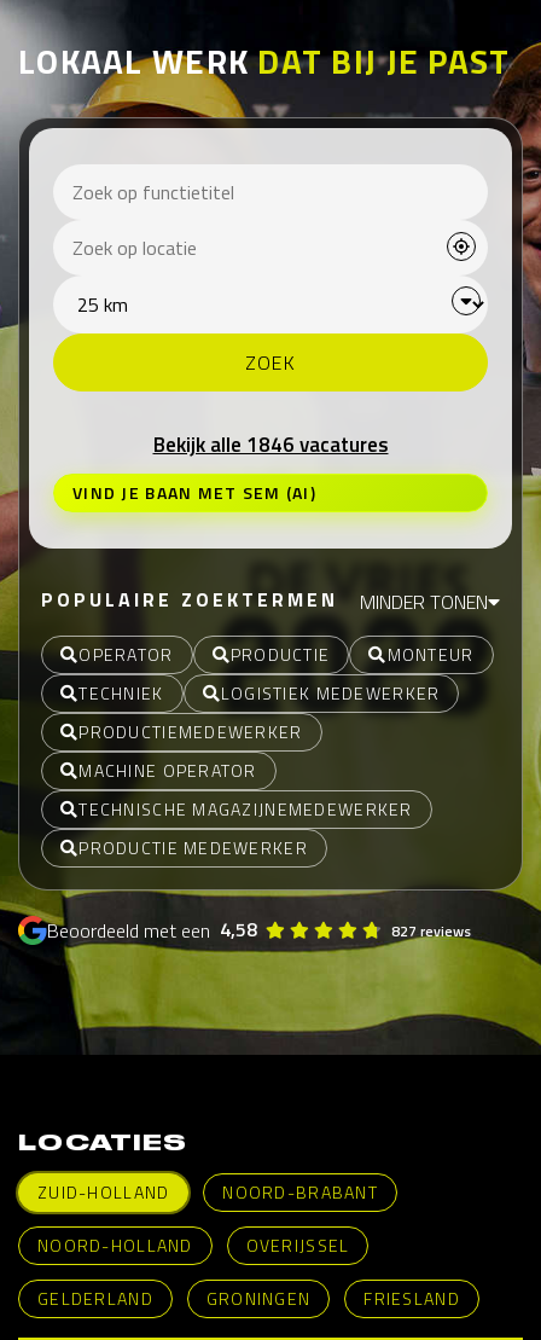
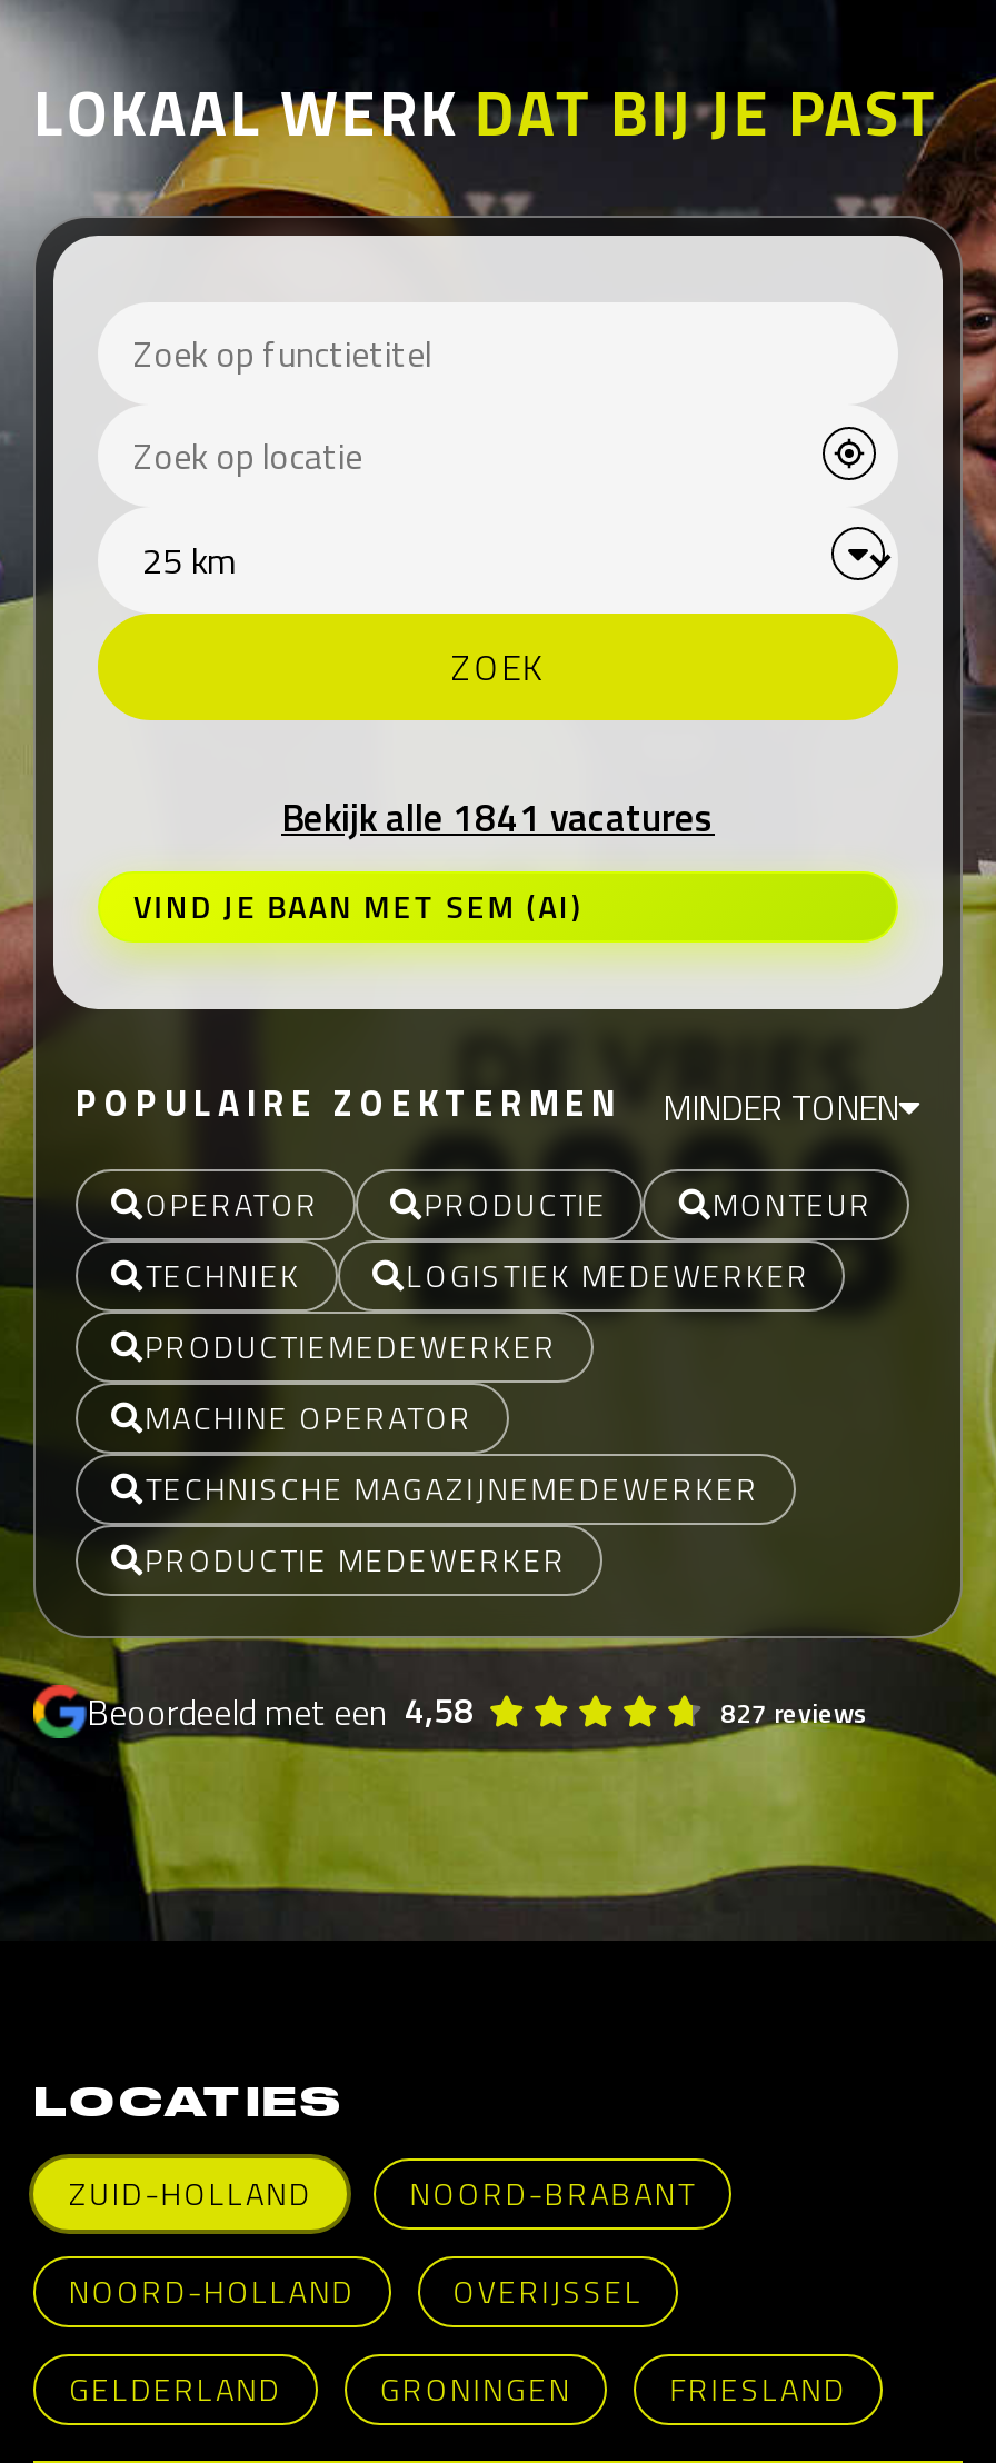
- Bekijk alle 1846 vacatures
+ Bekijk alle 1841 vacatures
